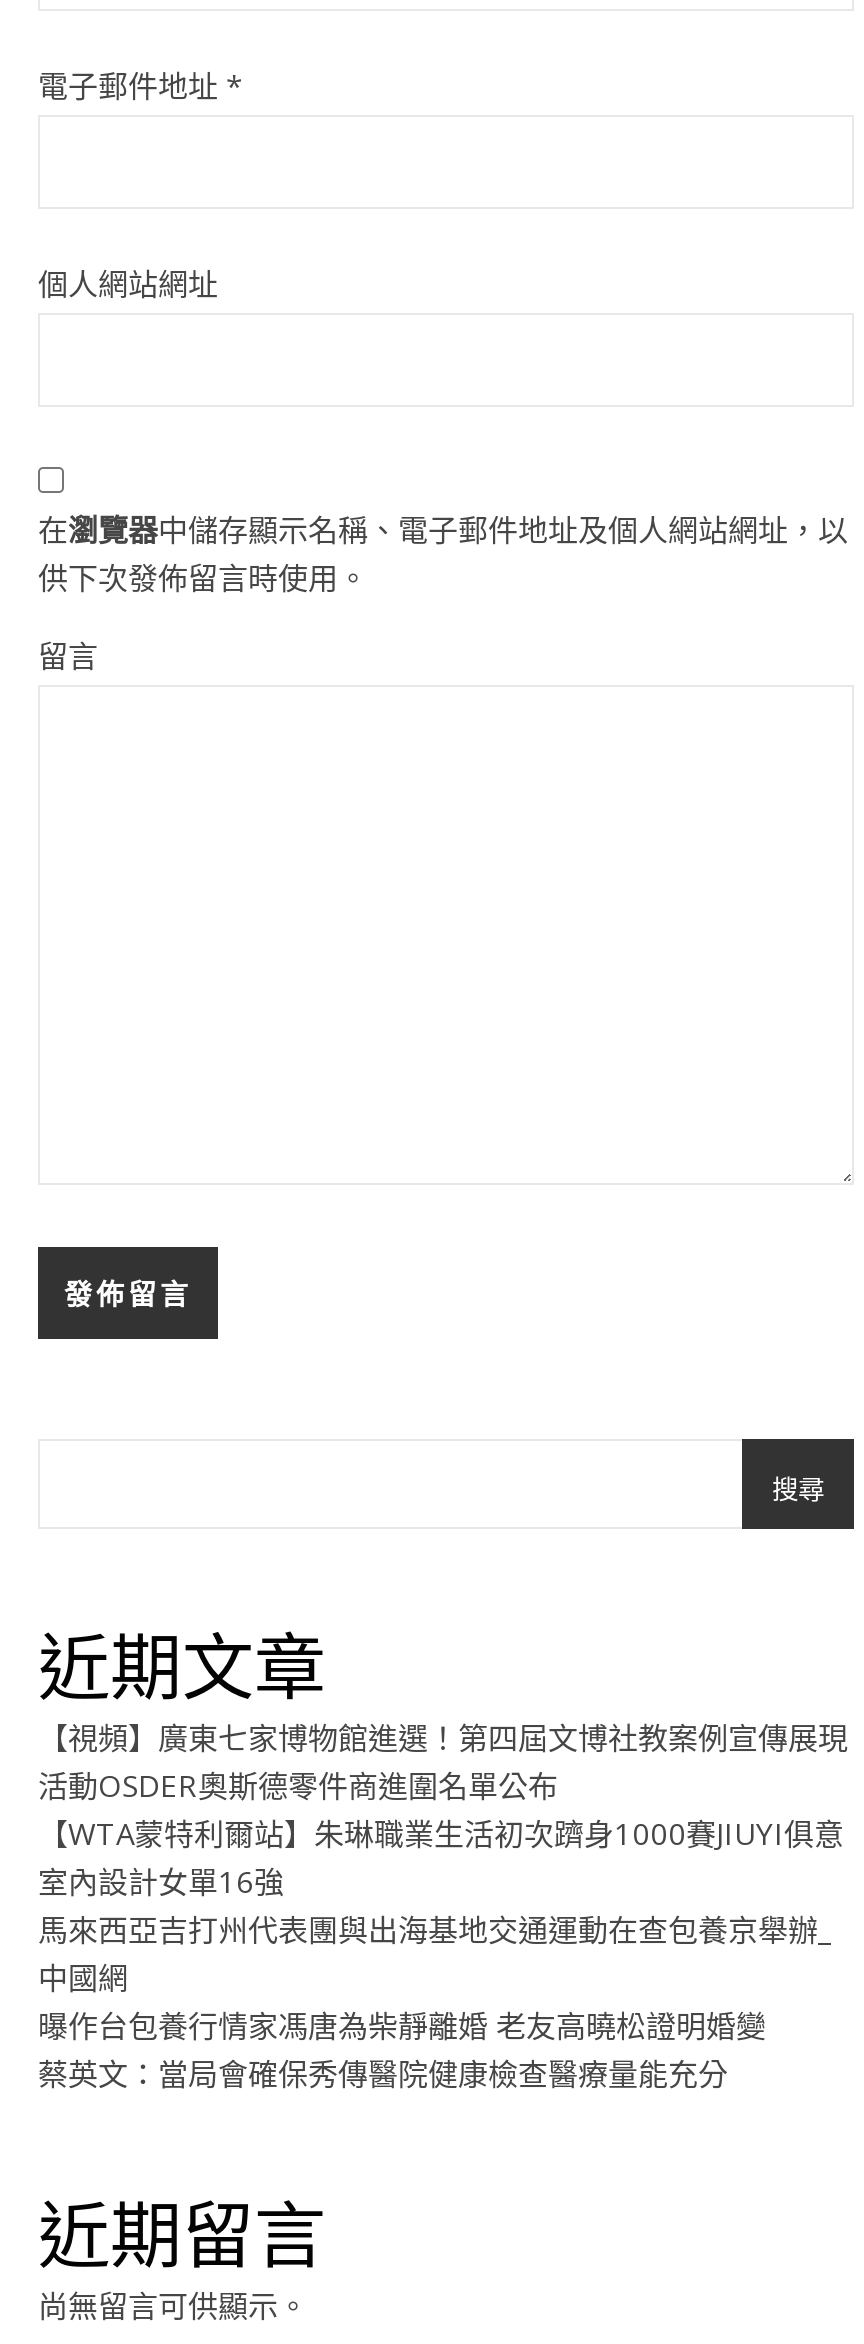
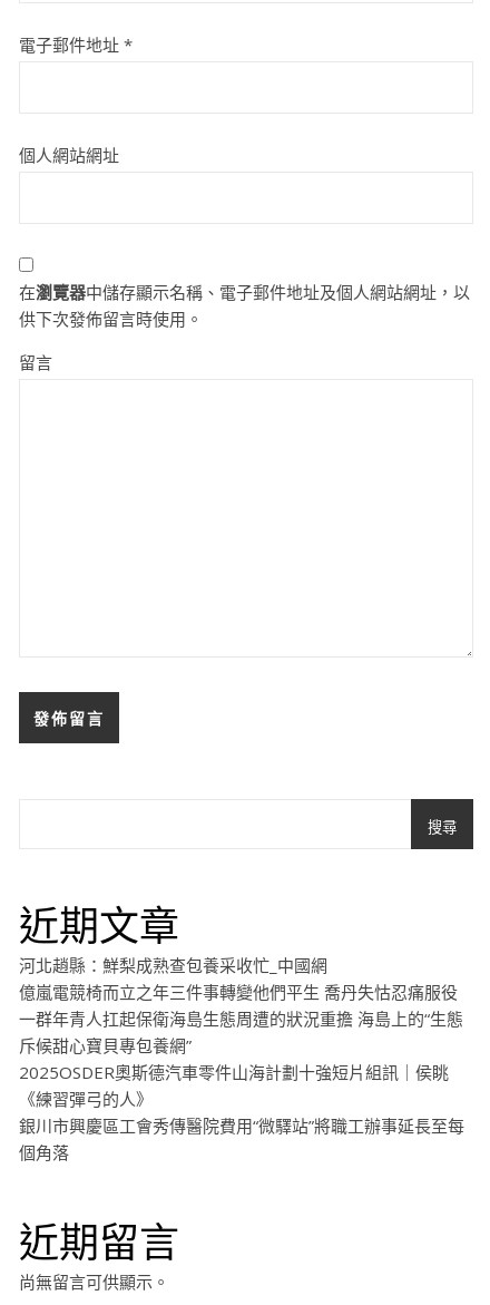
- 【視頻】廣東七家博物館進選！第四屆文博社教案例宣傳展現
- 活動OSDER奧斯德零件商進圍名單公布
- 【WTA蒙特利爾站】朱琳職業生活初次躋身1000賽JIUYI俱意
- 室內設計女單16強
- 馬來西亞吉打州代表團與出海基地交通運動在查包養京舉辦_
- 中國網
- 曝作台包養行情家馮唐為柴靜離婚 老友高曉松證明婚變
- 蔡英文：當局會確保秀傳醫院健康檢查醫療量能充分
+ 河北趙縣：鮮梨成熟查包養采收忙_中國網
+ 億嵐電競椅而立之年三件事轉變他們平生 喬丹失怙忍痛服役
+ 一群年青人扛起保衛海島生態周遭的狀況重擔 海島上的“生態
+ 斥候甜心寶貝專包養網”
+ 2025OSDER奧斯德汽車零件山海計劃十強短片組訊｜侯眺
+ 《練習彈弓的人》
+ 銀川市興慶區工會秀傳醫院費用“微驛站”將職工辦事延長至每
+ 個角落
